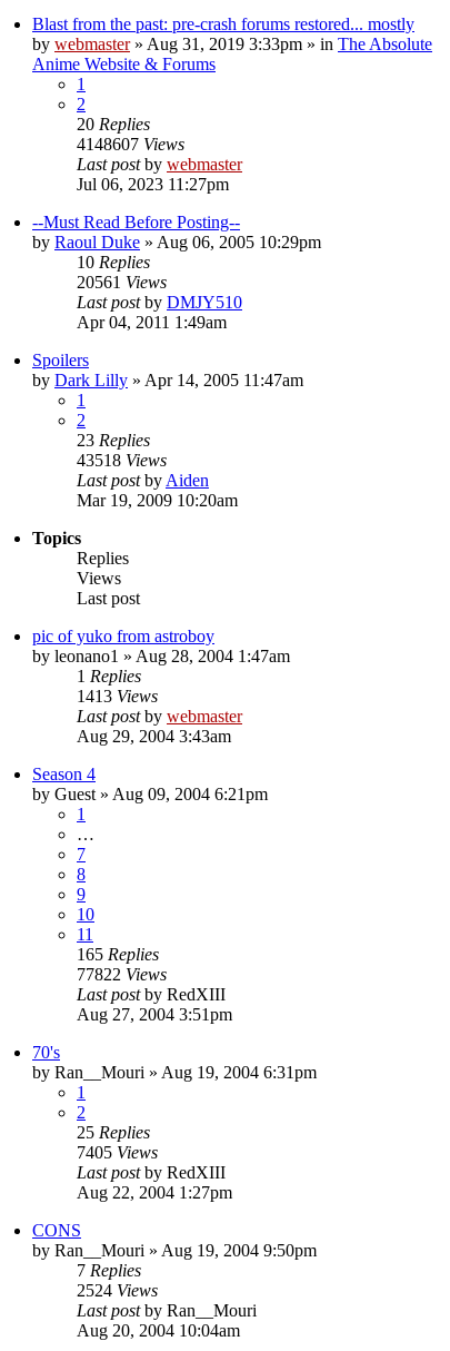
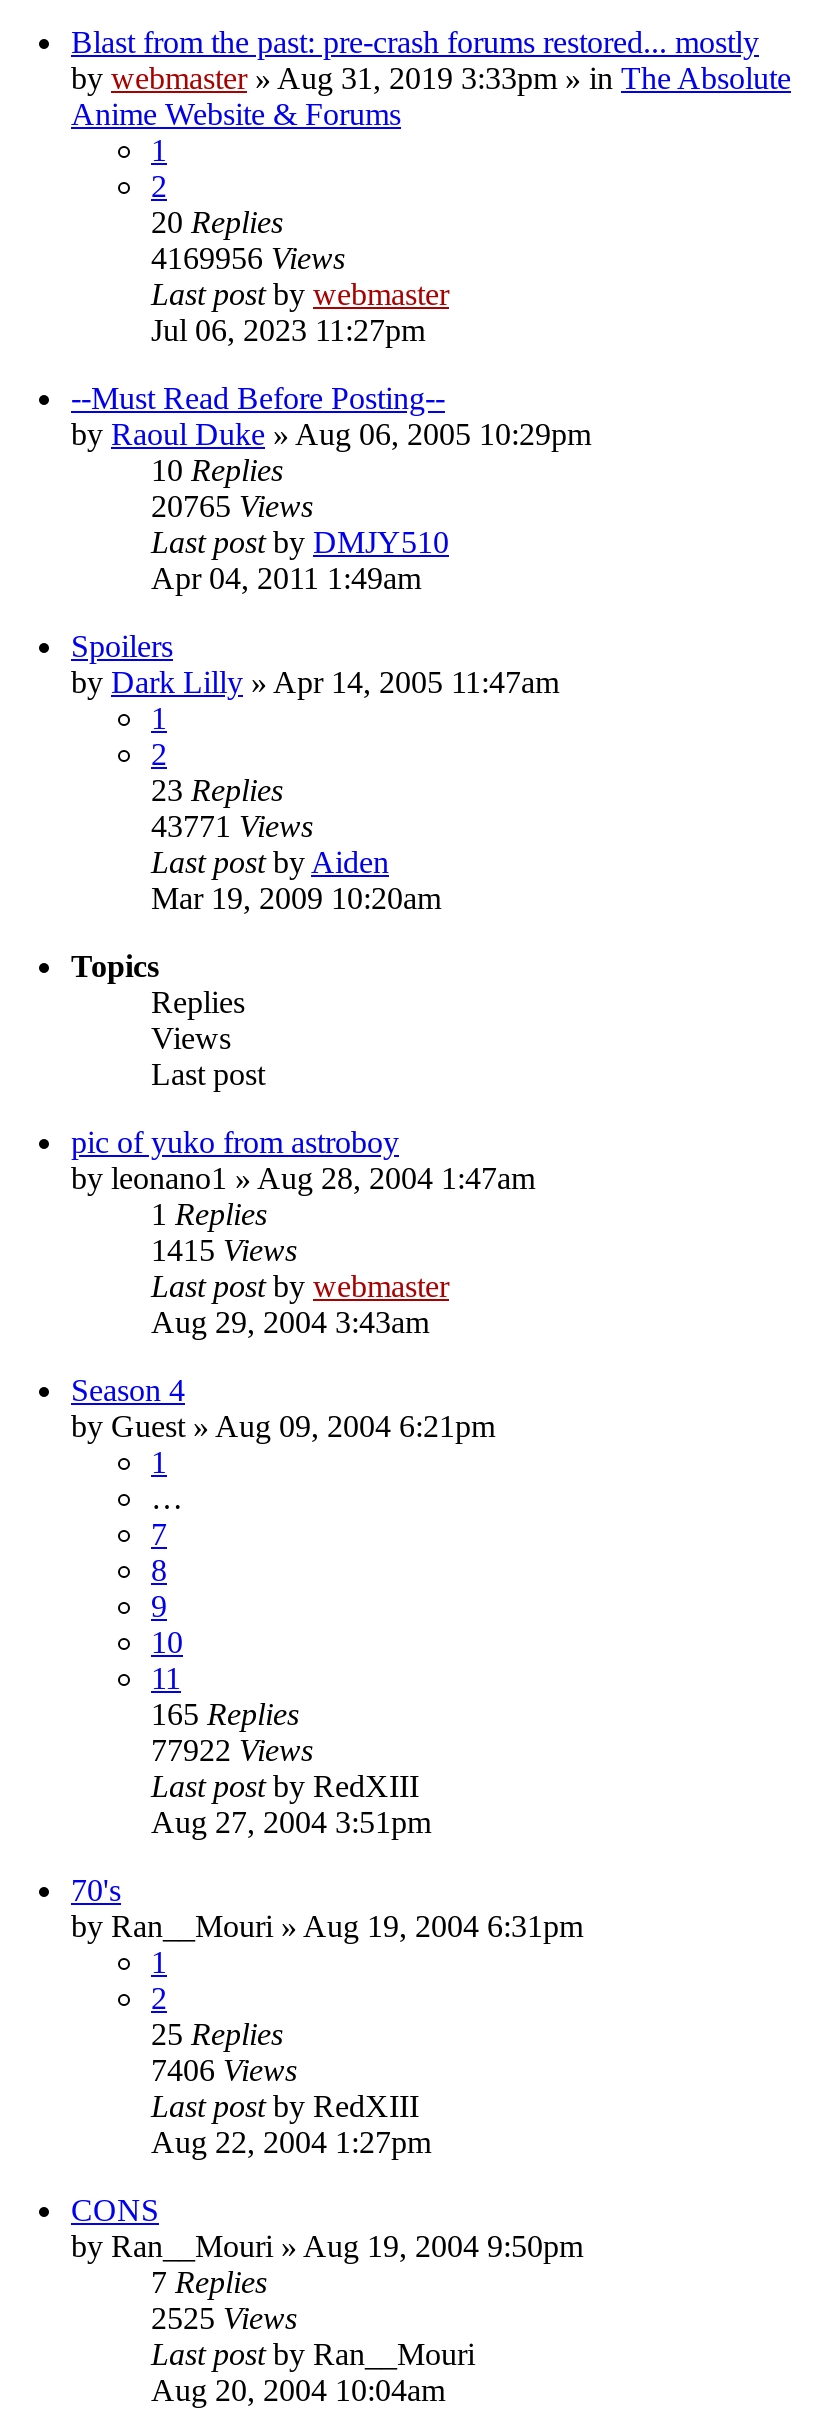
- 4148607 Views
+ 4169956 Views

- 20561 Views
+ 20765 Views

- 43518 Views
+ 43771 Views

- 1413 Views
+ 1415 Views

- 77822 Views
+ 77922 Views

- 7405 Views
+ 7406 Views

- 2524 Views
+ 2525 Views
